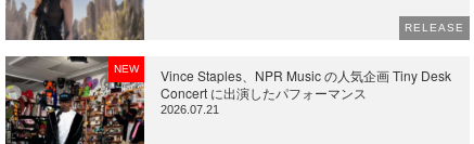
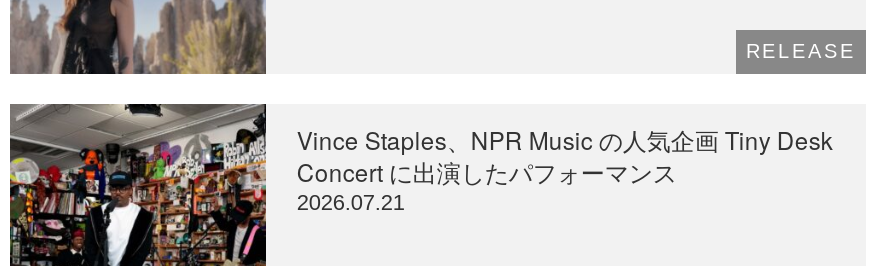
- NEW
